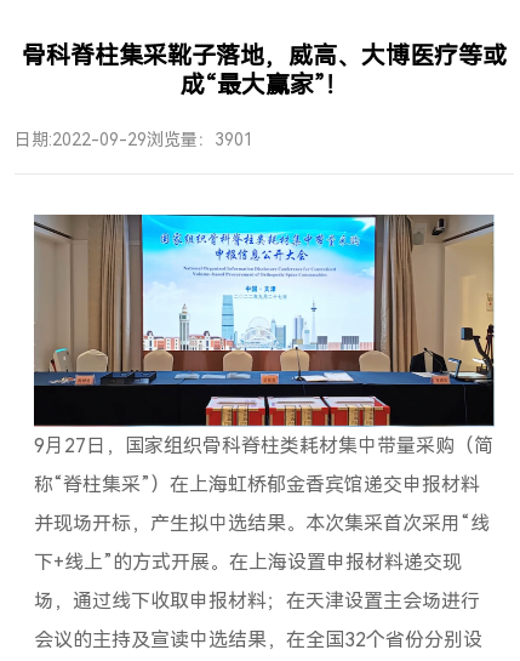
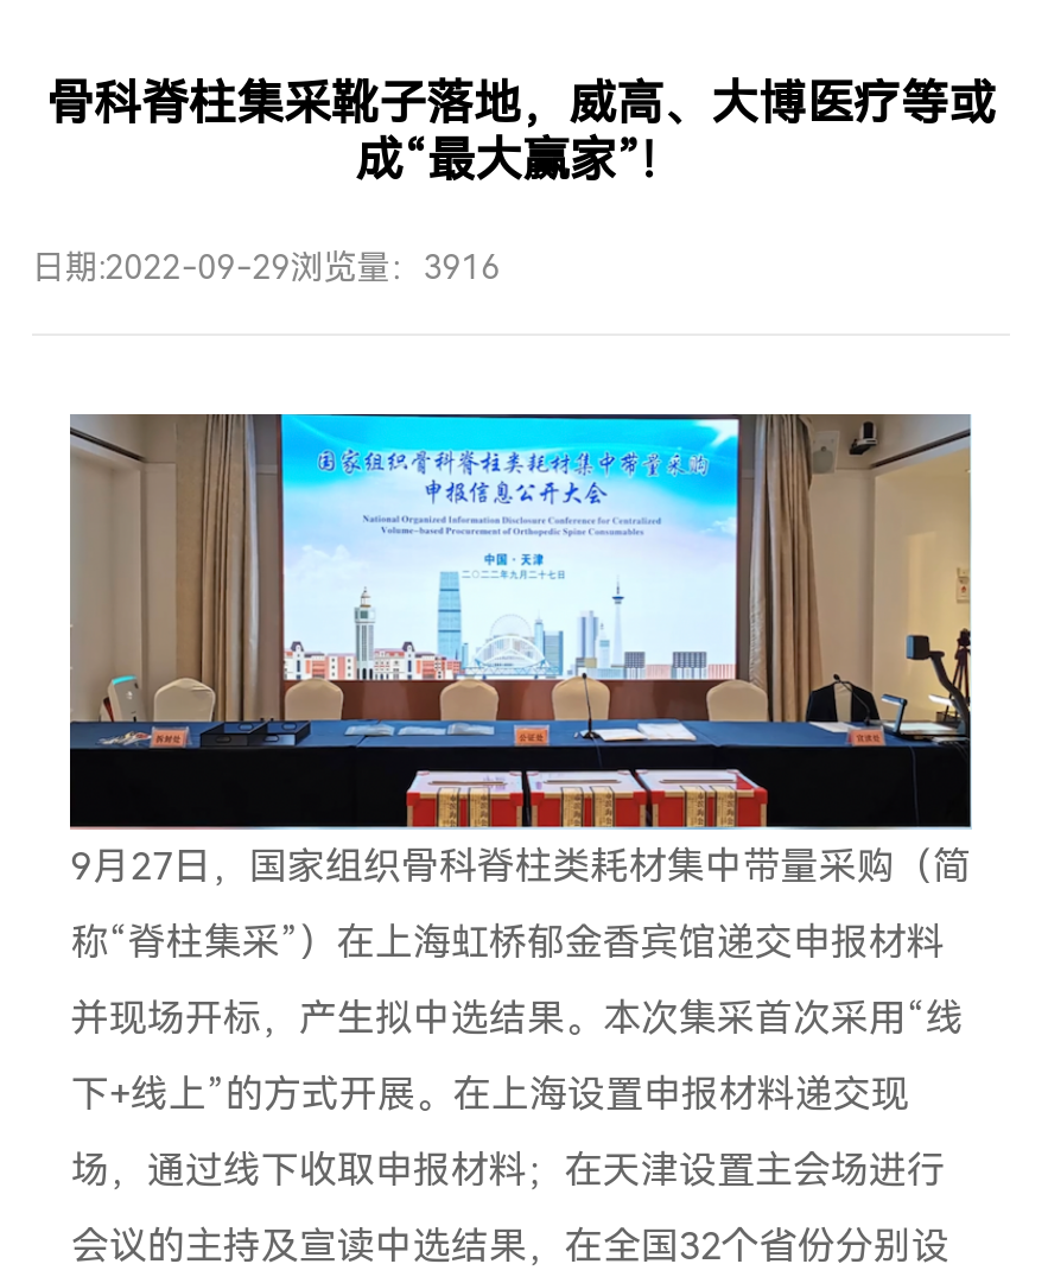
- 日期:2022-09-29浏览量：3901
+ 日期:2022-09-29浏览量：3916
